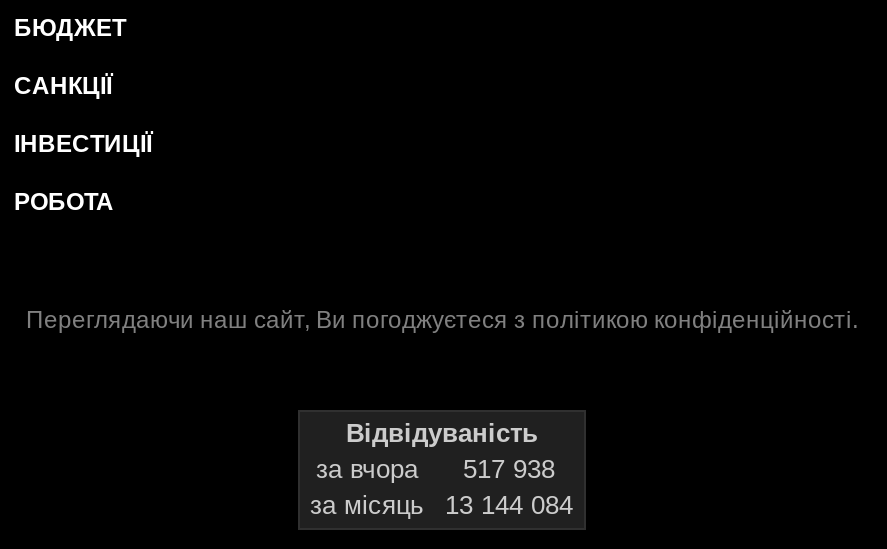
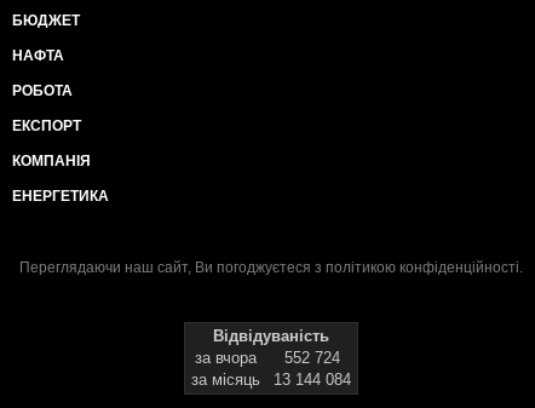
- САНКЦІЇ
- ІНВЕСТИЦІЇ
+ НАФТА

moved up: РОБОТА

+ ЕКСПОРТ
+ КОМПАНІЯ
+ ЕНЕРГЕТИКА

- за вчора 517 938
+ за вчора 552 724
